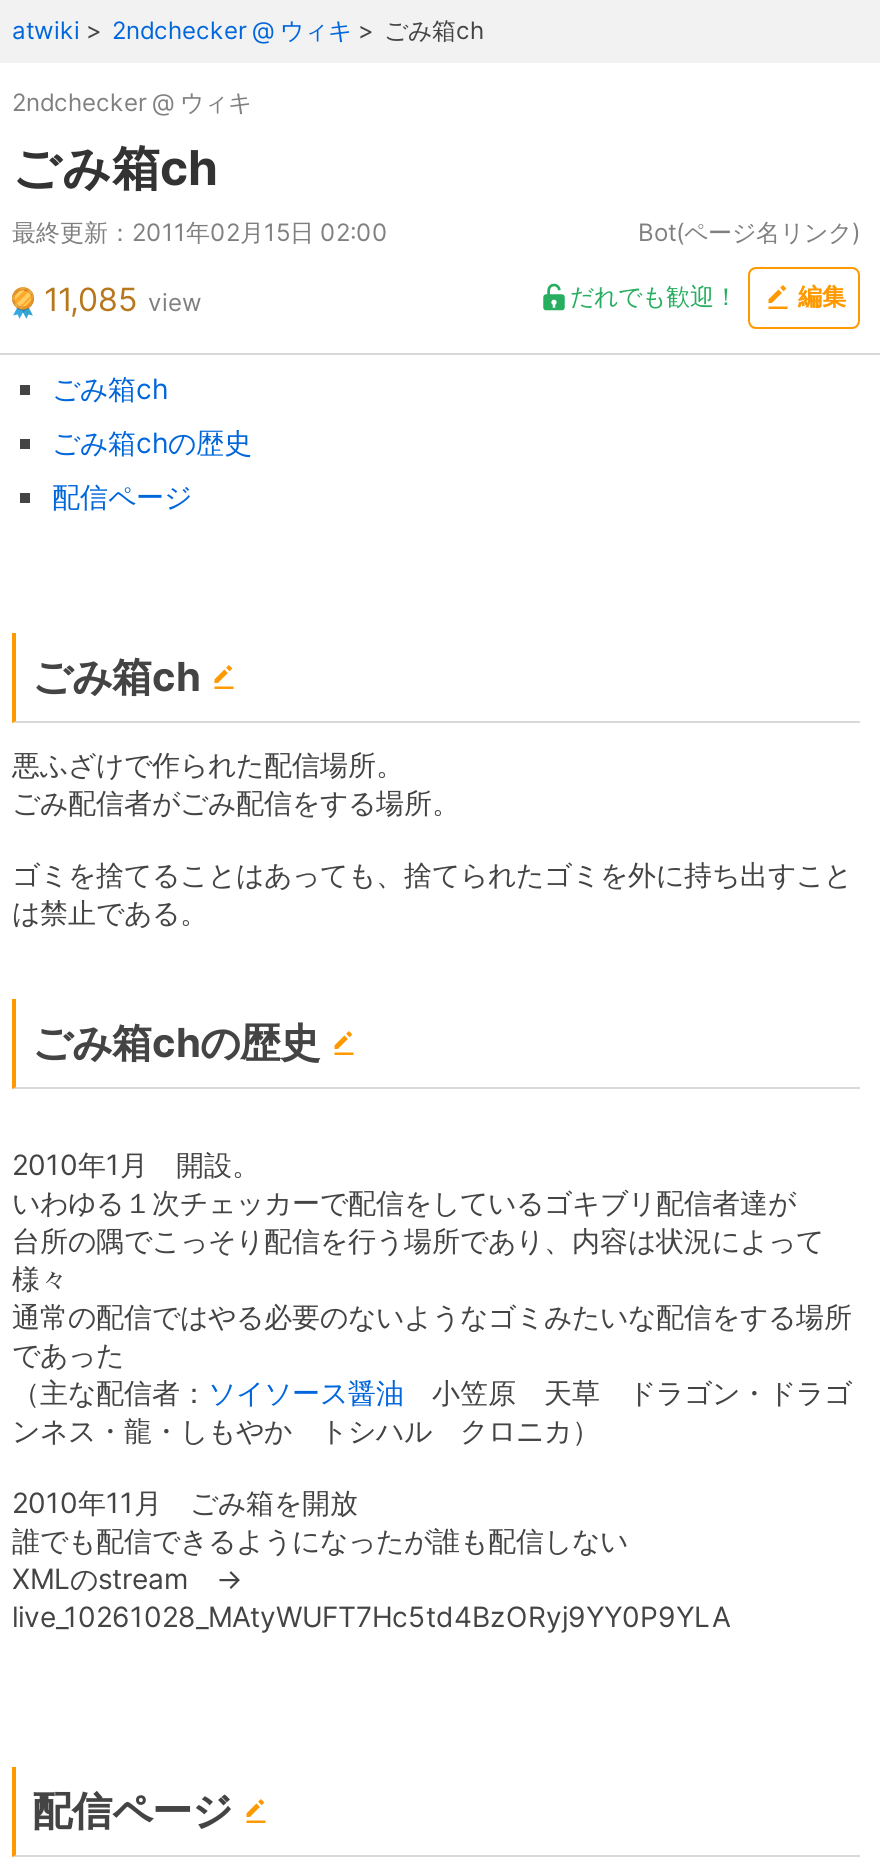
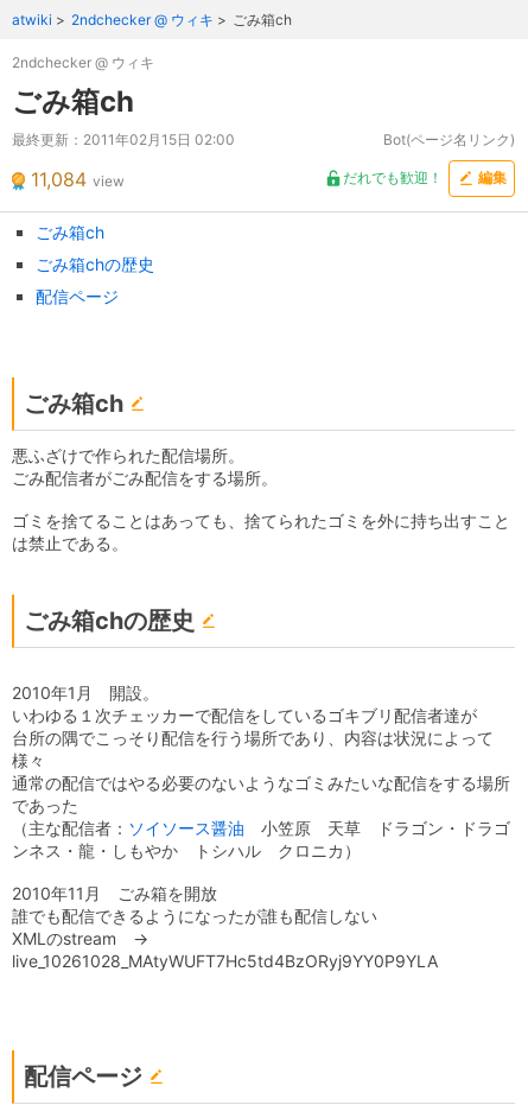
- 11,085 view
+ 11,084 view
